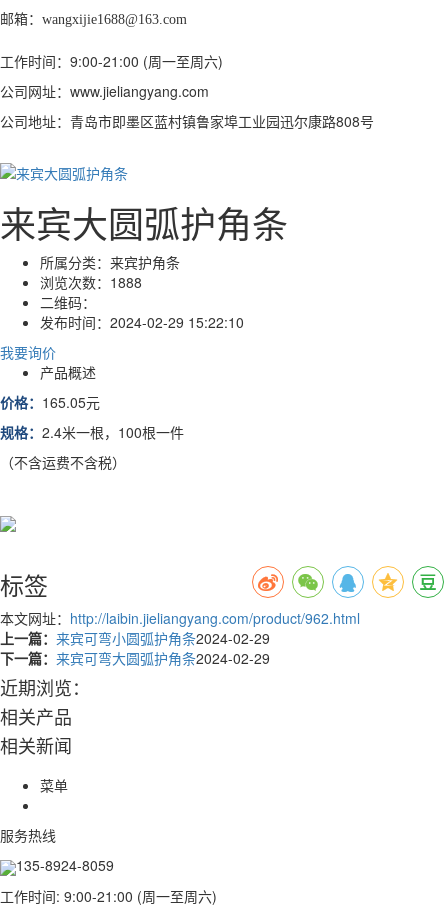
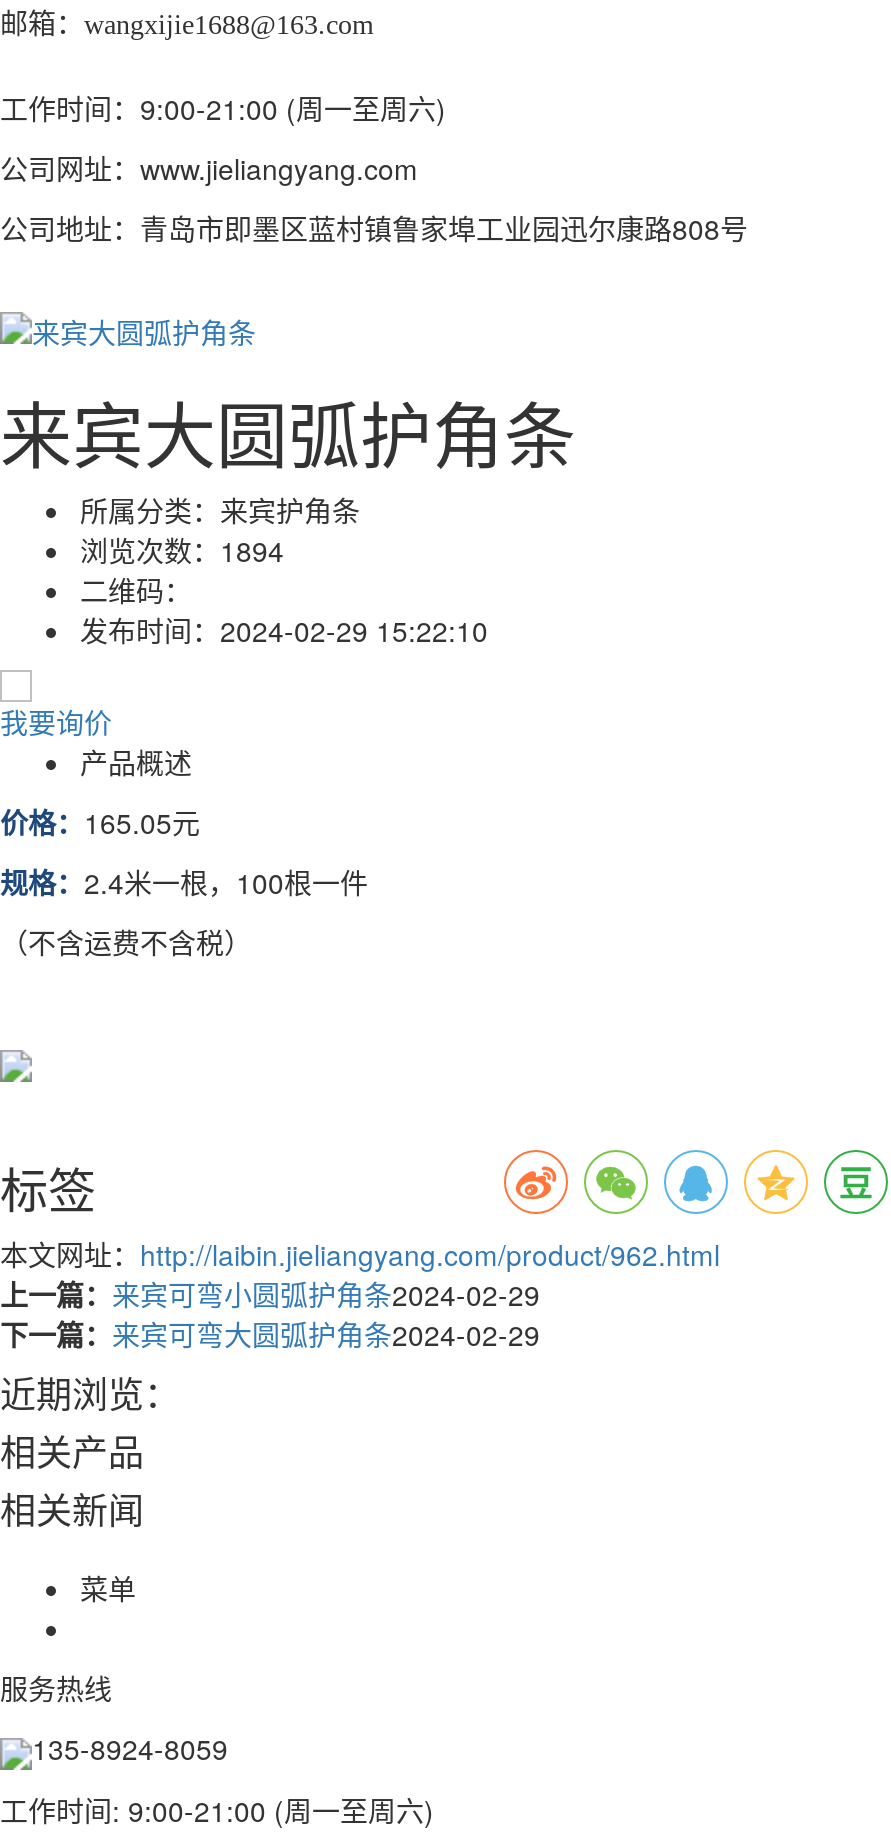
- 浏览次数：1888
+ 浏览次数：1894
